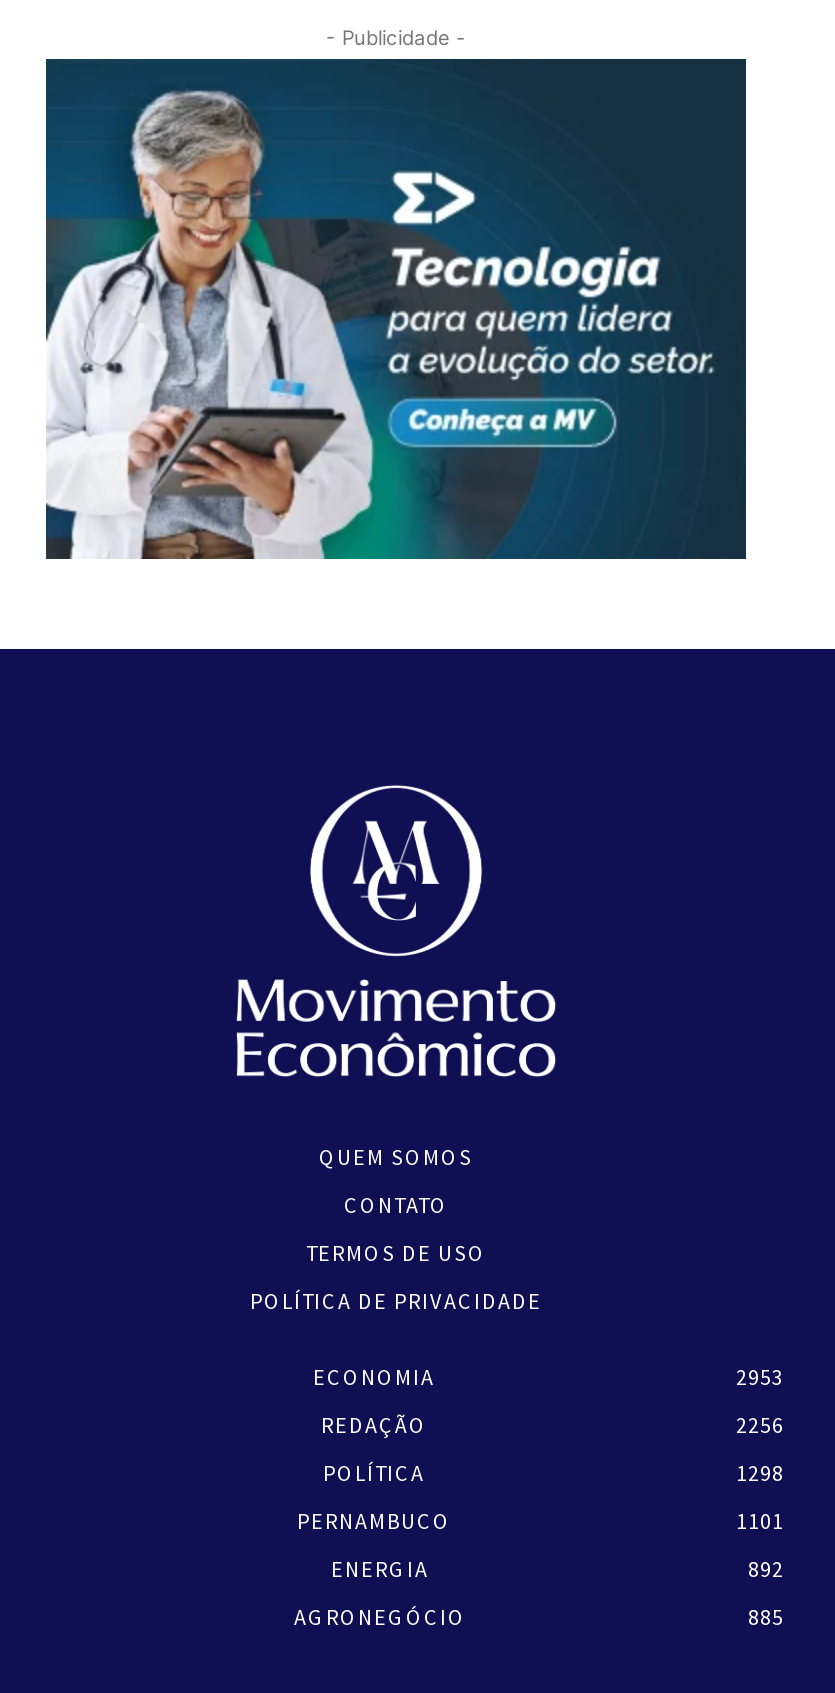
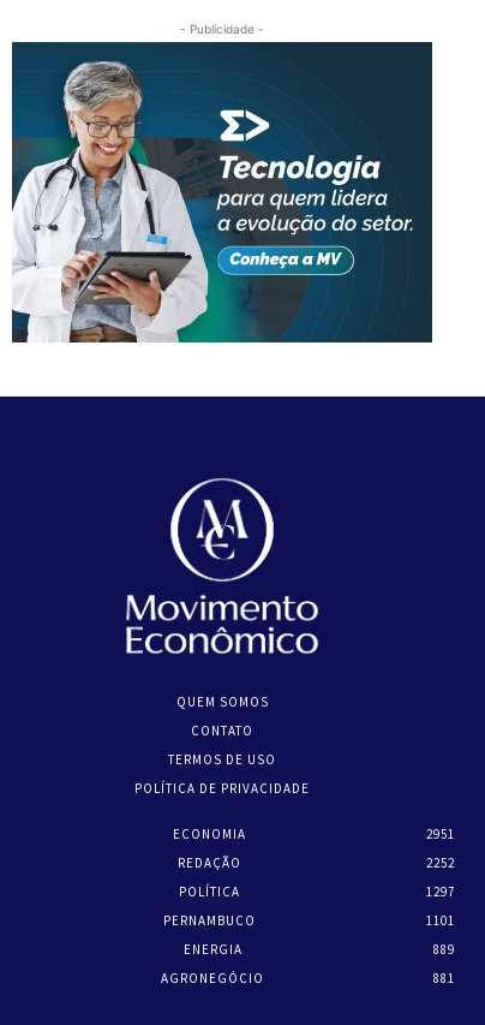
- 2953
+ 2951

- 2256
+ 2252

- 1298
+ 1297

- 892
+ 889

- 885
+ 881
